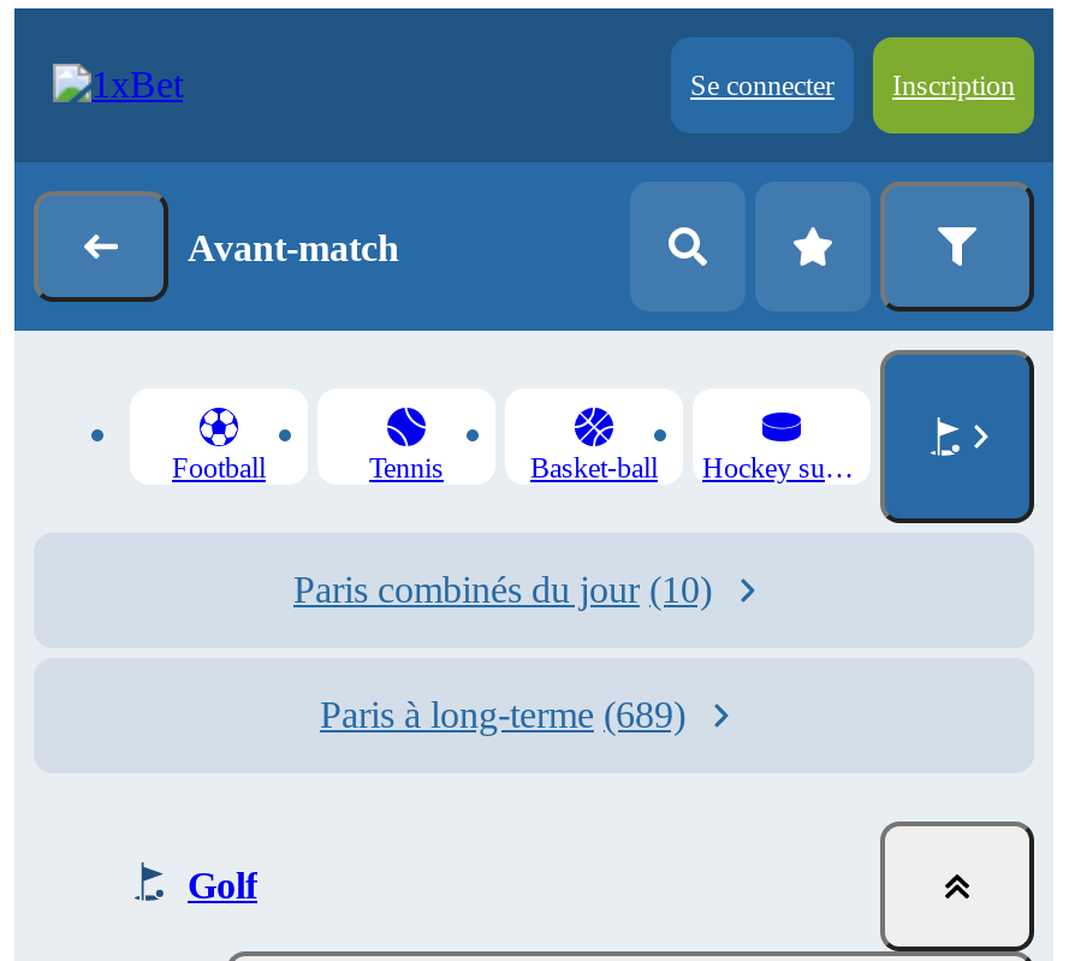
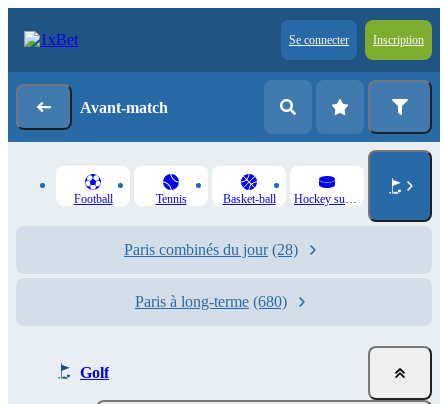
- Paris combinés du jour (10)
+ Paris combinés du jour (28)

- Paris à long-terme (689)
+ Paris à long-terme (680)
